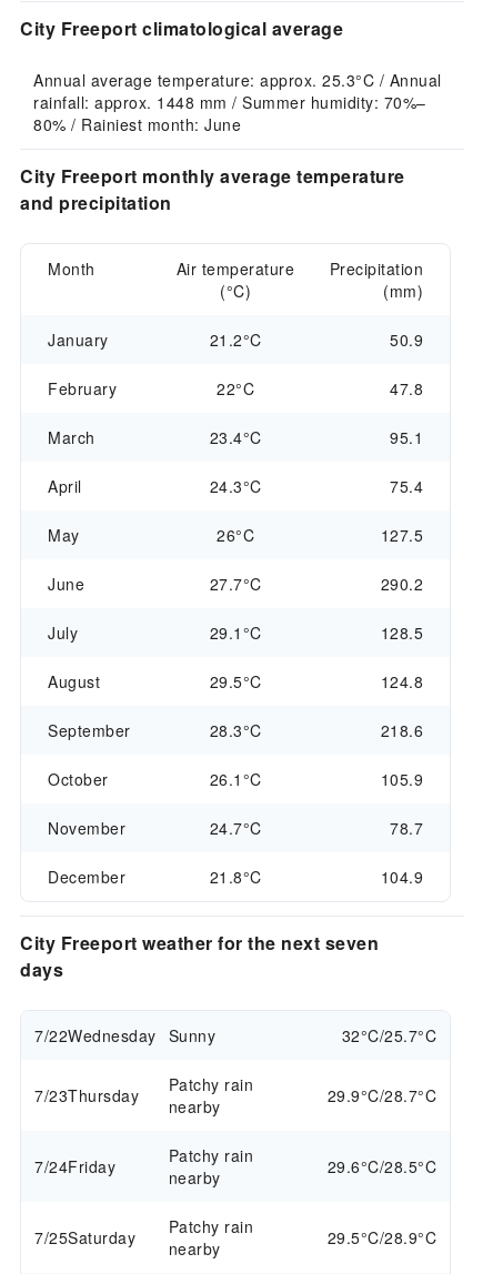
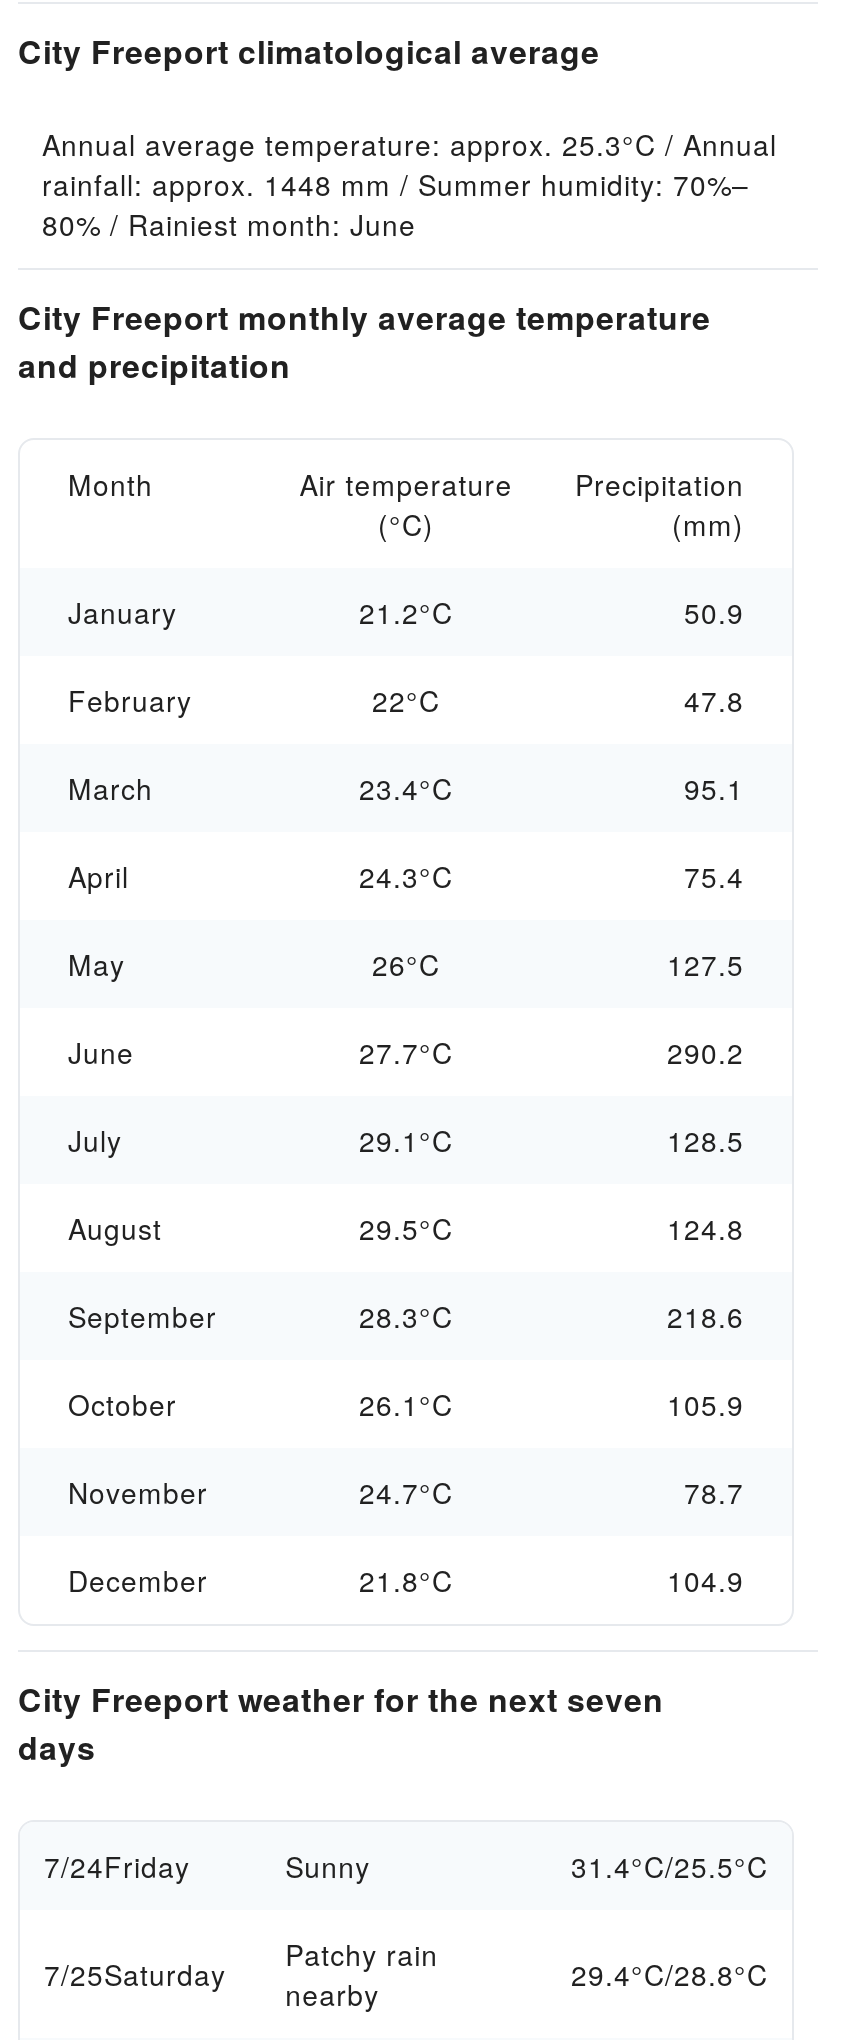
- 7/22Wednesday Sunny
- 32°C/25.7°C
- 7/23Thursday
- Patchy rain
- nearby
- 29.9°C/28.7°C

- Patchy rain
- nearby
- 29.6°C/28.5°C
+ Sunny
+ 31.4°C/25.5°C

- 29.5°C/28.9°C
+ 29.4°C/28.8°C
